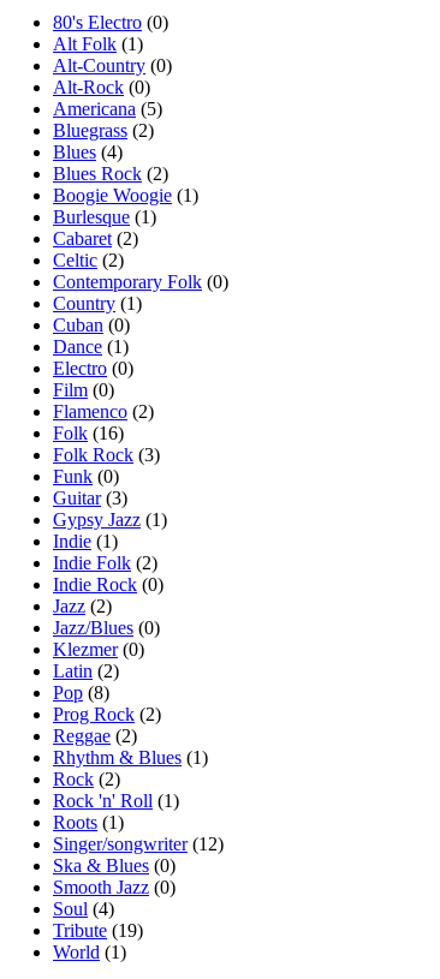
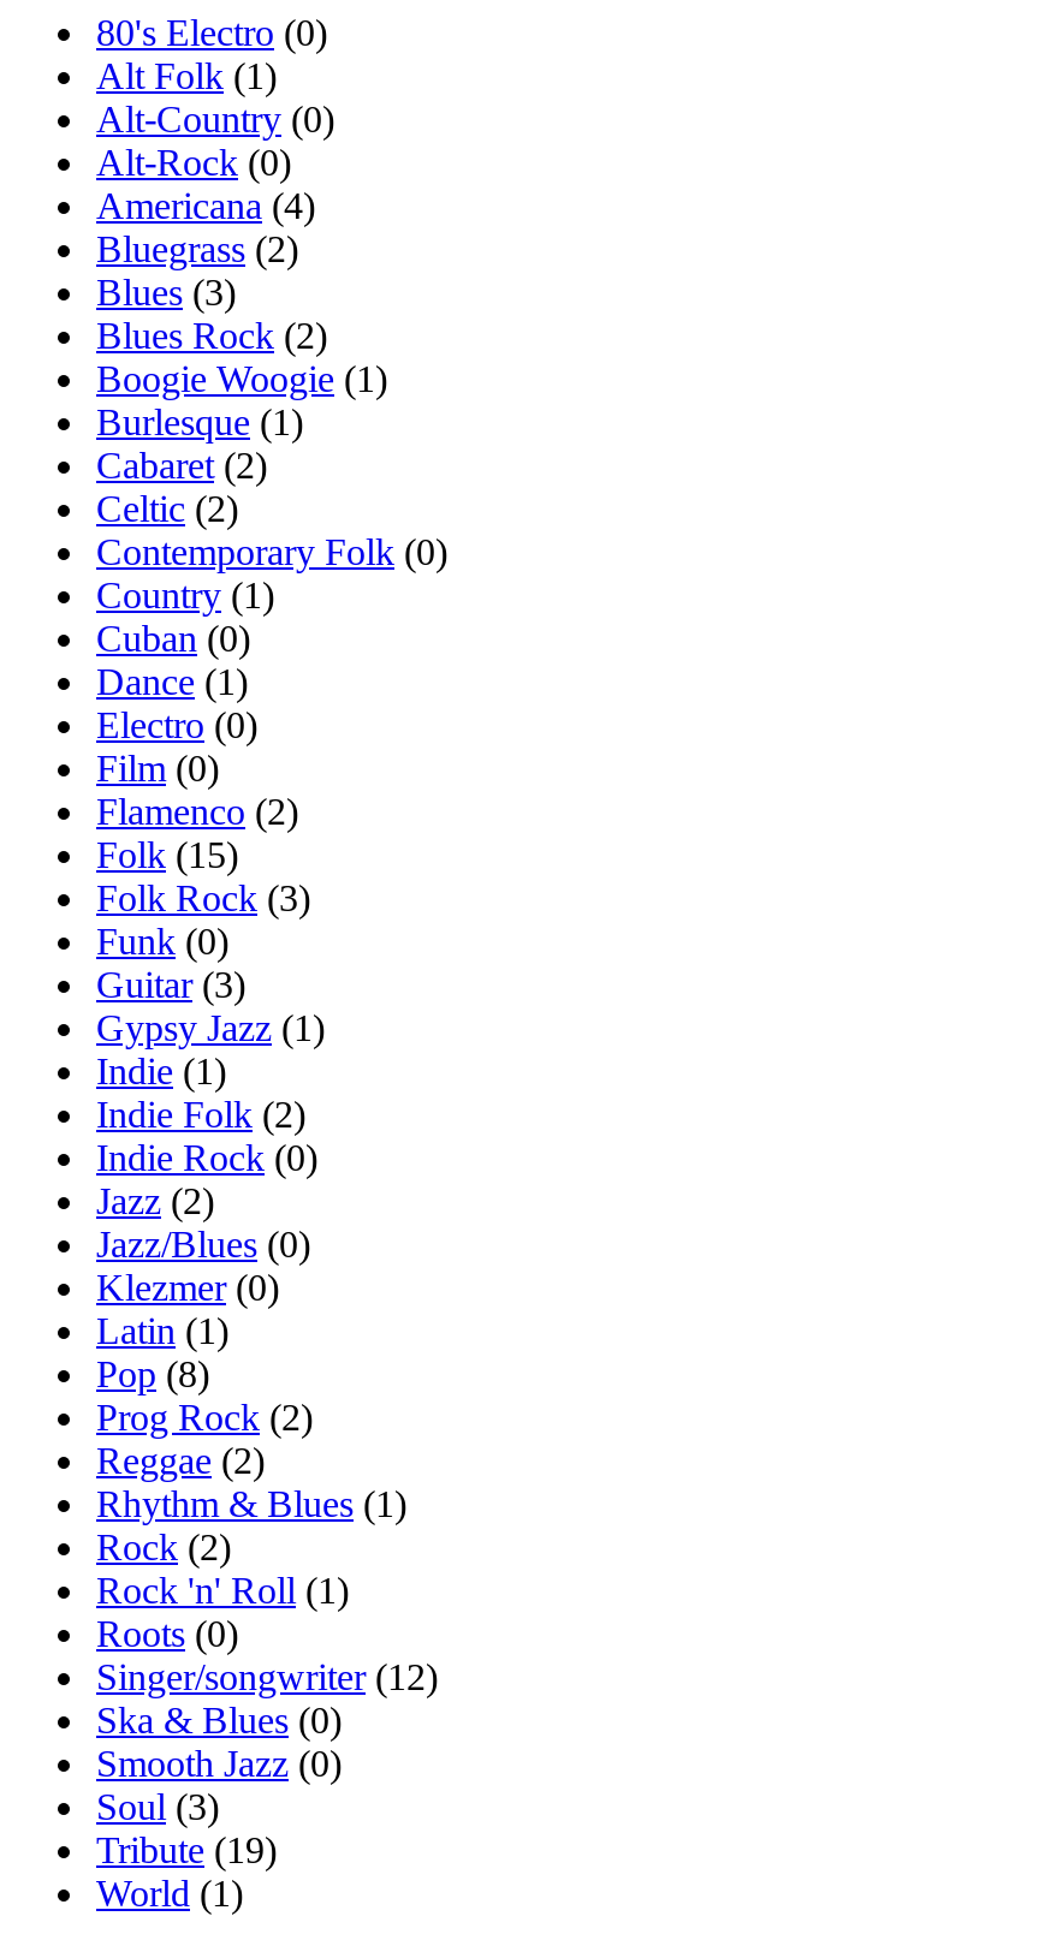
- Americana (5)
+ Americana (4)

- Blues (4)
+ Blues (3)

- Folk (16)
+ Folk (15)

- Latin (2)
+ Latin (1)

- Roots (1)
+ Roots (0)

- Soul (4)
+ Soul (3)
